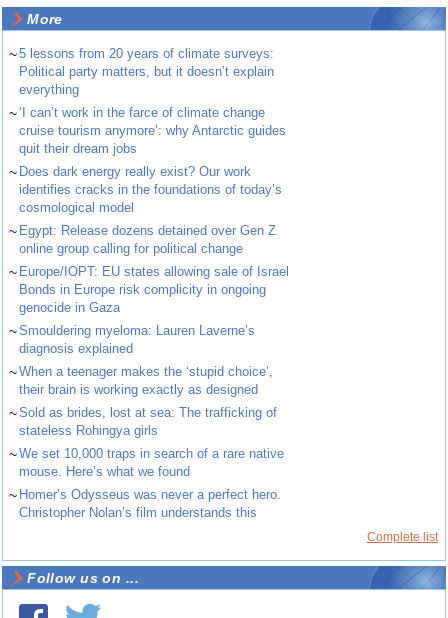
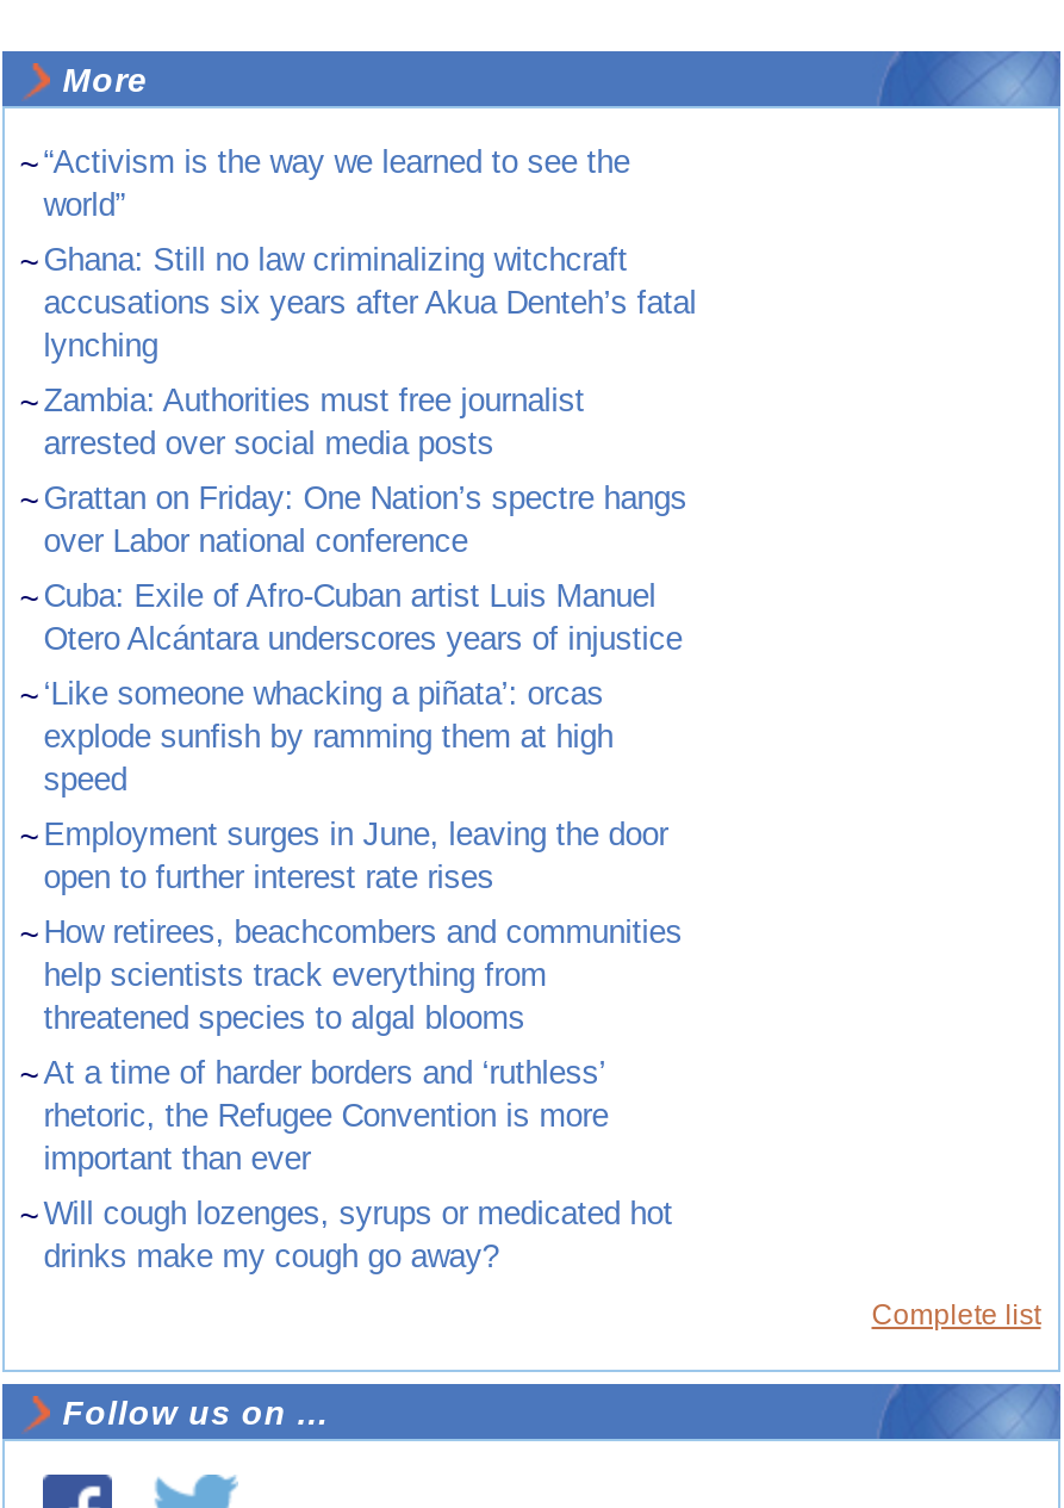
- ~ 5 lessons from 20 years of climate surveys:
- Political party matters, but it doesn’t explain
- everything
+ ~ “Activism is the way we learned to see the
+ world”

- ~ ‘I can’t work in the farce of climate change
- cruise tourism anymore’: why Antarctic guides
- quit their dream jobs
+ ~ Ghana: Still no law criminalizing witchcraft
+ accusations six years after Akua Denteh’s fatal
+ lynching

- ~ Does dark energy really exist? Our work
- identifies cracks in the foundations of today’s
- cosmological model
+ ~ Zambia: Authorities must free journalist
+ arrested over social media posts

- ~ Egypt: Release dozens detained over Gen Z
- online group calling for political change
+ ~ Grattan on Friday: One Nation’s spectre hangs
+ over Labor national conference

- ~ Europe/IOPT: EU states allowing sale of Israel
- Bonds in Europe risk complicity in ongoing
- genocide in Gaza
+ ~ Cuba: Exile of Afro-Cuban artist Luis Manuel
+ Otero Alcántara underscores years of injustice

- ~ Smouldering myeloma: Lauren Laverne’s
- diagnosis explained
+ ~ ‘Like someone whacking a piñata’: orcas
+ explode sunfish by ramming them at high
+ speed

- ~ When a teenager makes the ‘stupid choice’,
- their brain is working exactly as designed
+ ~ Employment surges in June, leaving the door
+ open to further interest rate rises

- ~ Sold as brides, lost at sea: The trafficking of
- stateless Rohingya girls
+ ~ How retirees, beachcombers and communities
+ help scientists track everything from
+ threatened species to algal blooms

- ~ We set 10,000 traps in search of a rare native
- mouse. Here’s what we found
+ ~ At a time of harder borders and ‘ruthless’
+ rhetoric, the Refugee Convention is more
+ important than ever

- ~ Homer’s Odysseus was never a perfect hero.
- Christopher Nolan’s film understands this
+ ~ Will cough lozenges, syrups or medicated hot
+ drinks make my cough go away?
